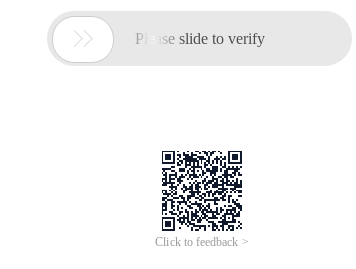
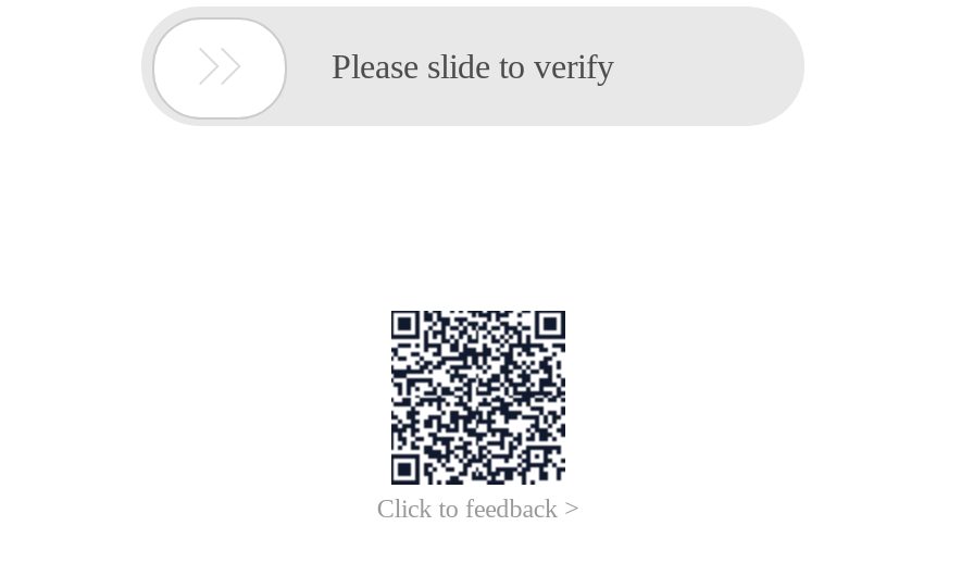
- [image]
+ [image]
